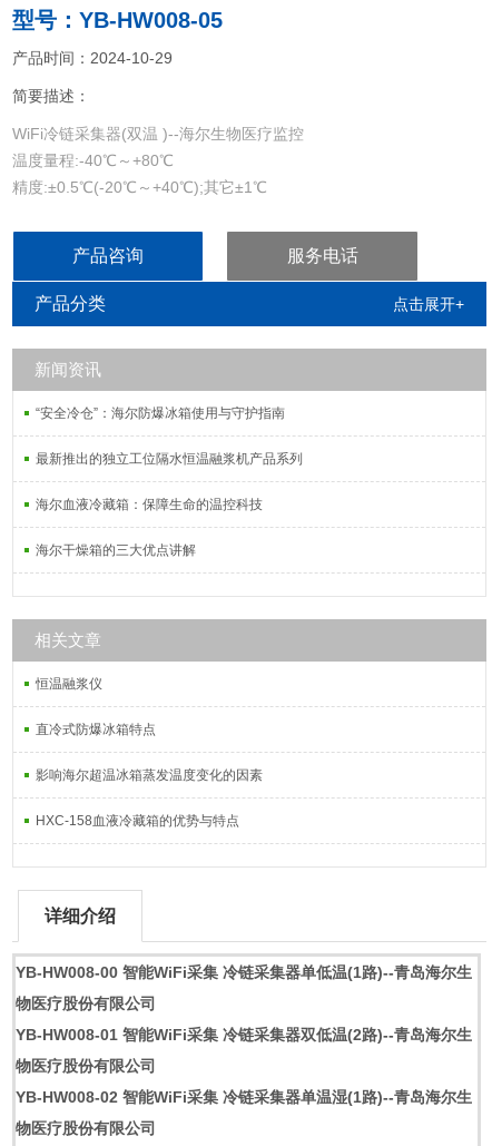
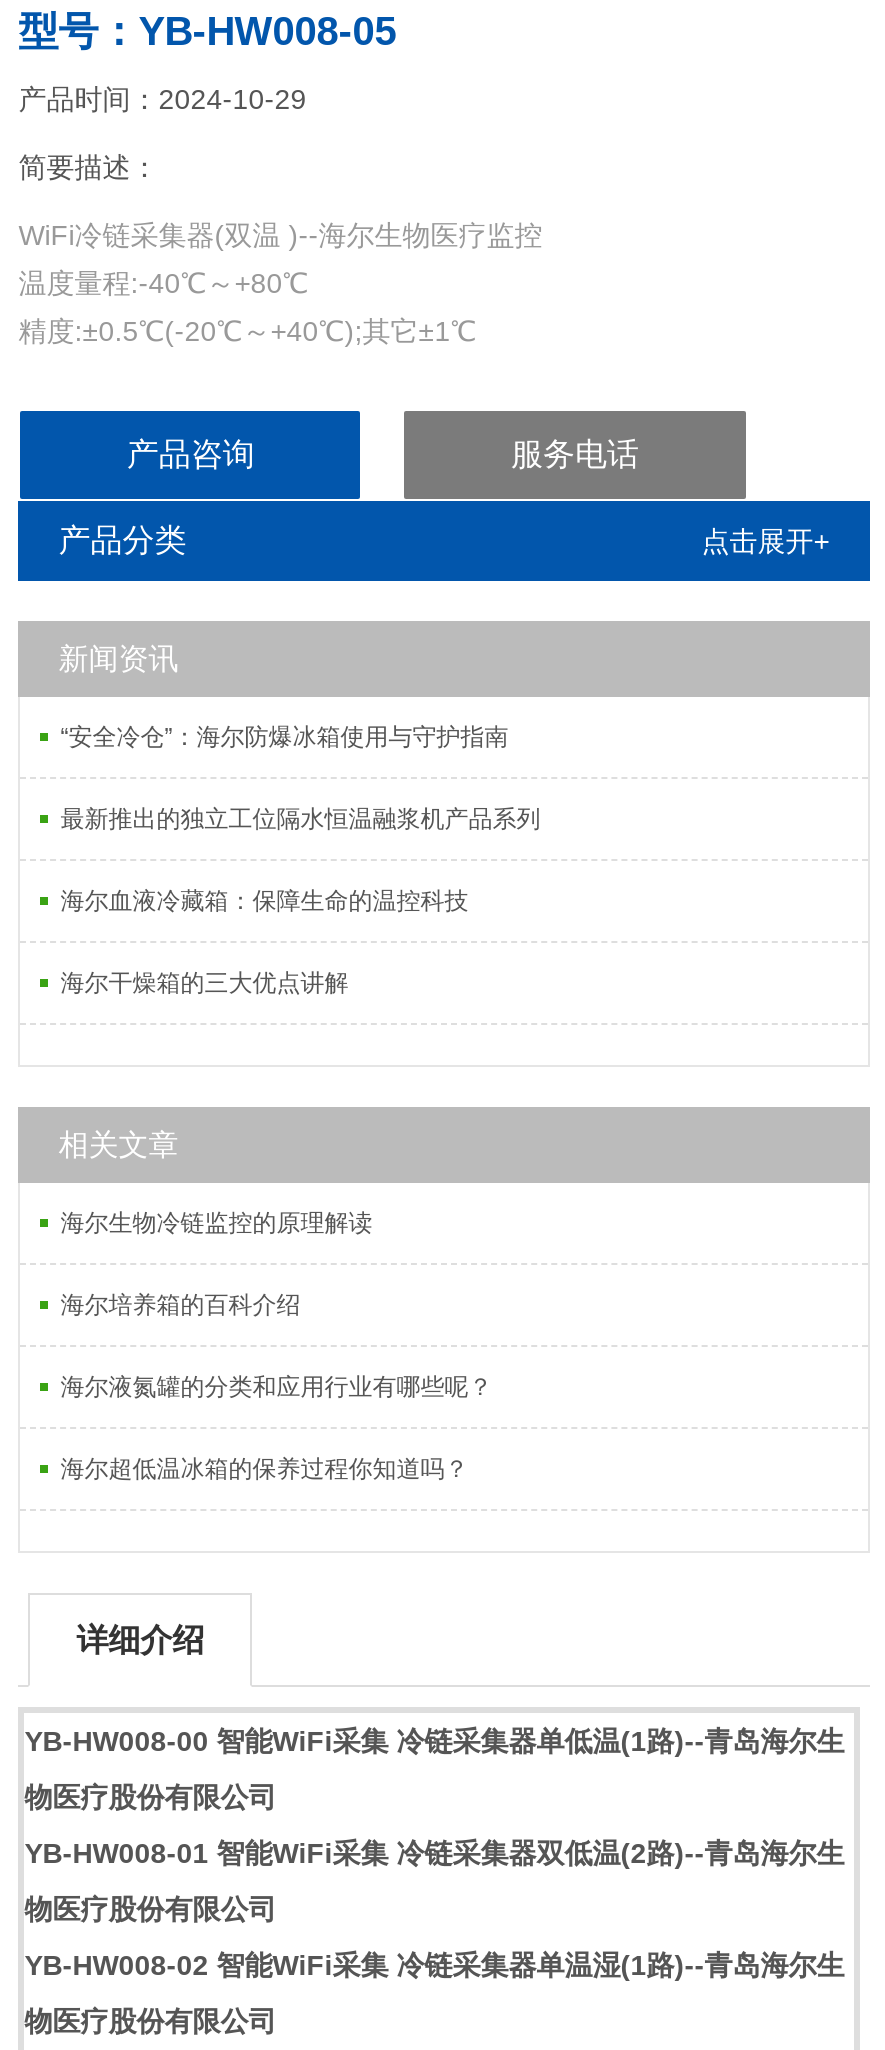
- 恒温融浆仪
+ 海尔生物冷链监控的原理解读

- 直冷式防爆冰箱特点
+ 海尔培养箱的百科介绍

- 影响海尔超温冰箱蒸发温度变化的因素
+ 海尔液氮罐的分类和应用行业有哪些呢？

- HXC-158血液冷藏箱的优势与特点
+ 海尔超低温冰箱的保养过程你知道吗？
